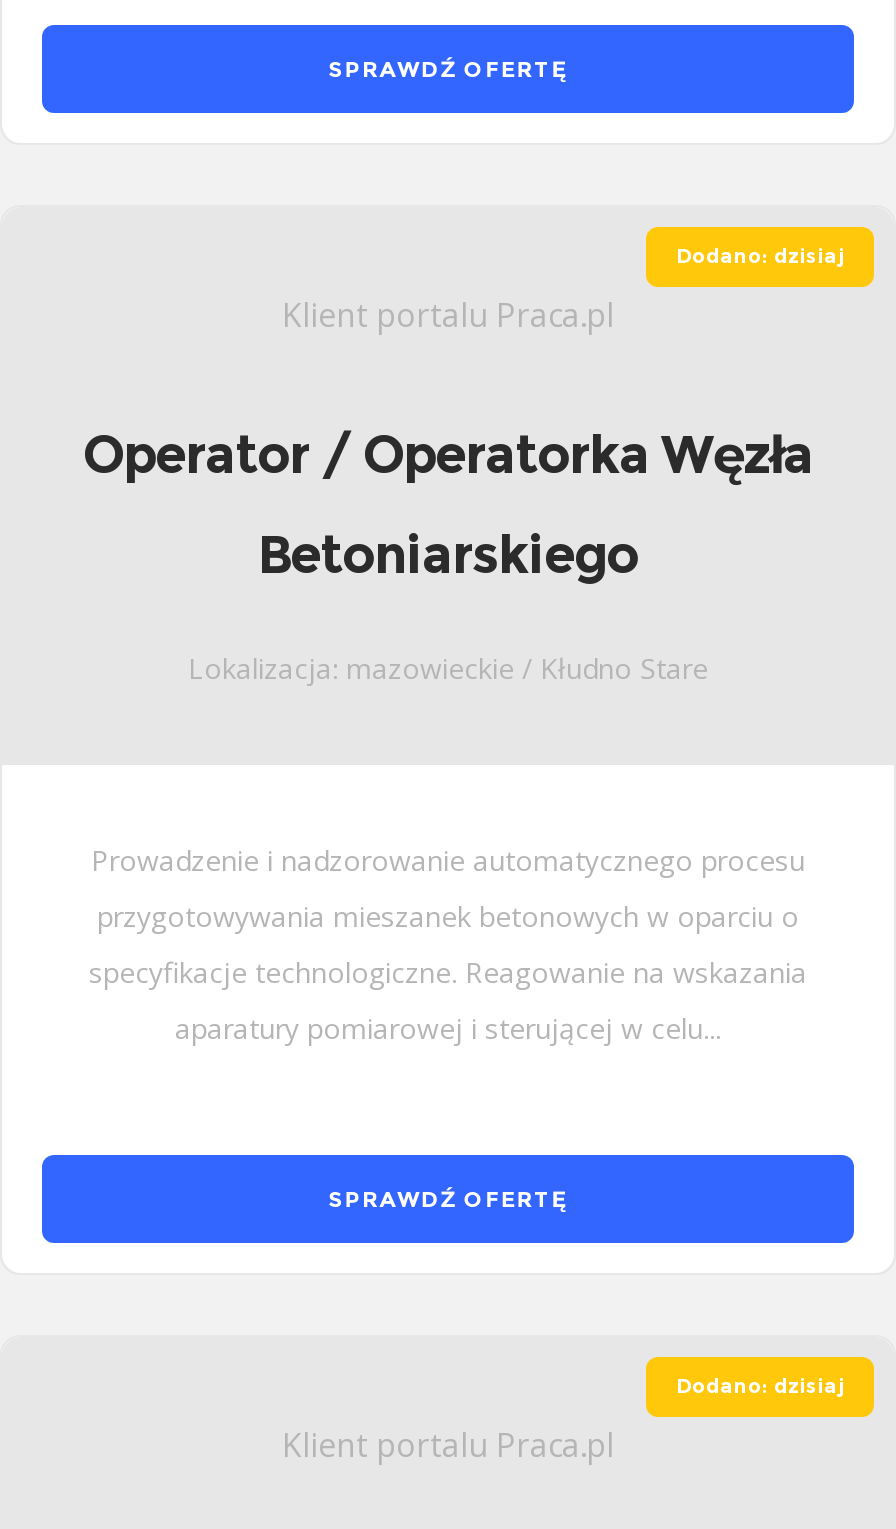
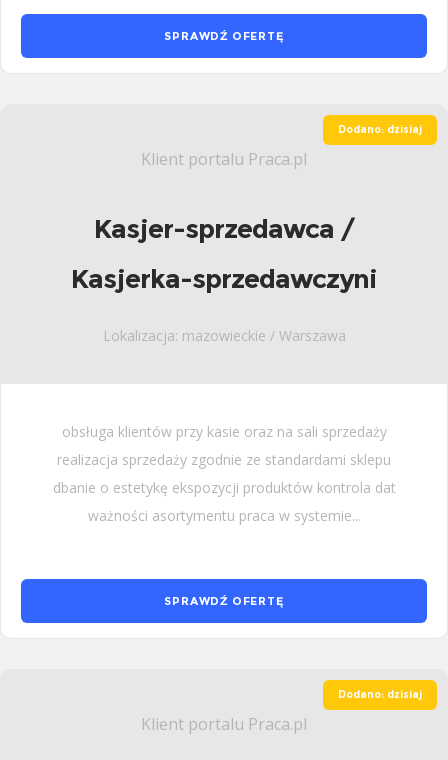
- Operator / Operatorka Węzła
+ Kasjer-sprzedawca /

- Betoniarskiego
+ Kasjerka-sprzedawczyni

- Lokalizacja: mazowieckie / Kłudno Stare
+ Lokalizacja: mazowieckie / Warszawa

- Prowadzenie i nadzorowanie automatycznego procesu
+ obsługa klientów przy kasie oraz na sali sprzedaży

- przygotowywania mieszanek betonowych w oparciu o
+ realizacja sprzedaży zgodnie ze standardami sklepu

- specyfikacje technologiczne. Reagowanie na wskazania
+ dbanie o estetykę ekspozycji produktów kontrola dat

- aparatury pomiarowej i sterującej w celu...
+ ważności asortymentu praca w systemie...
